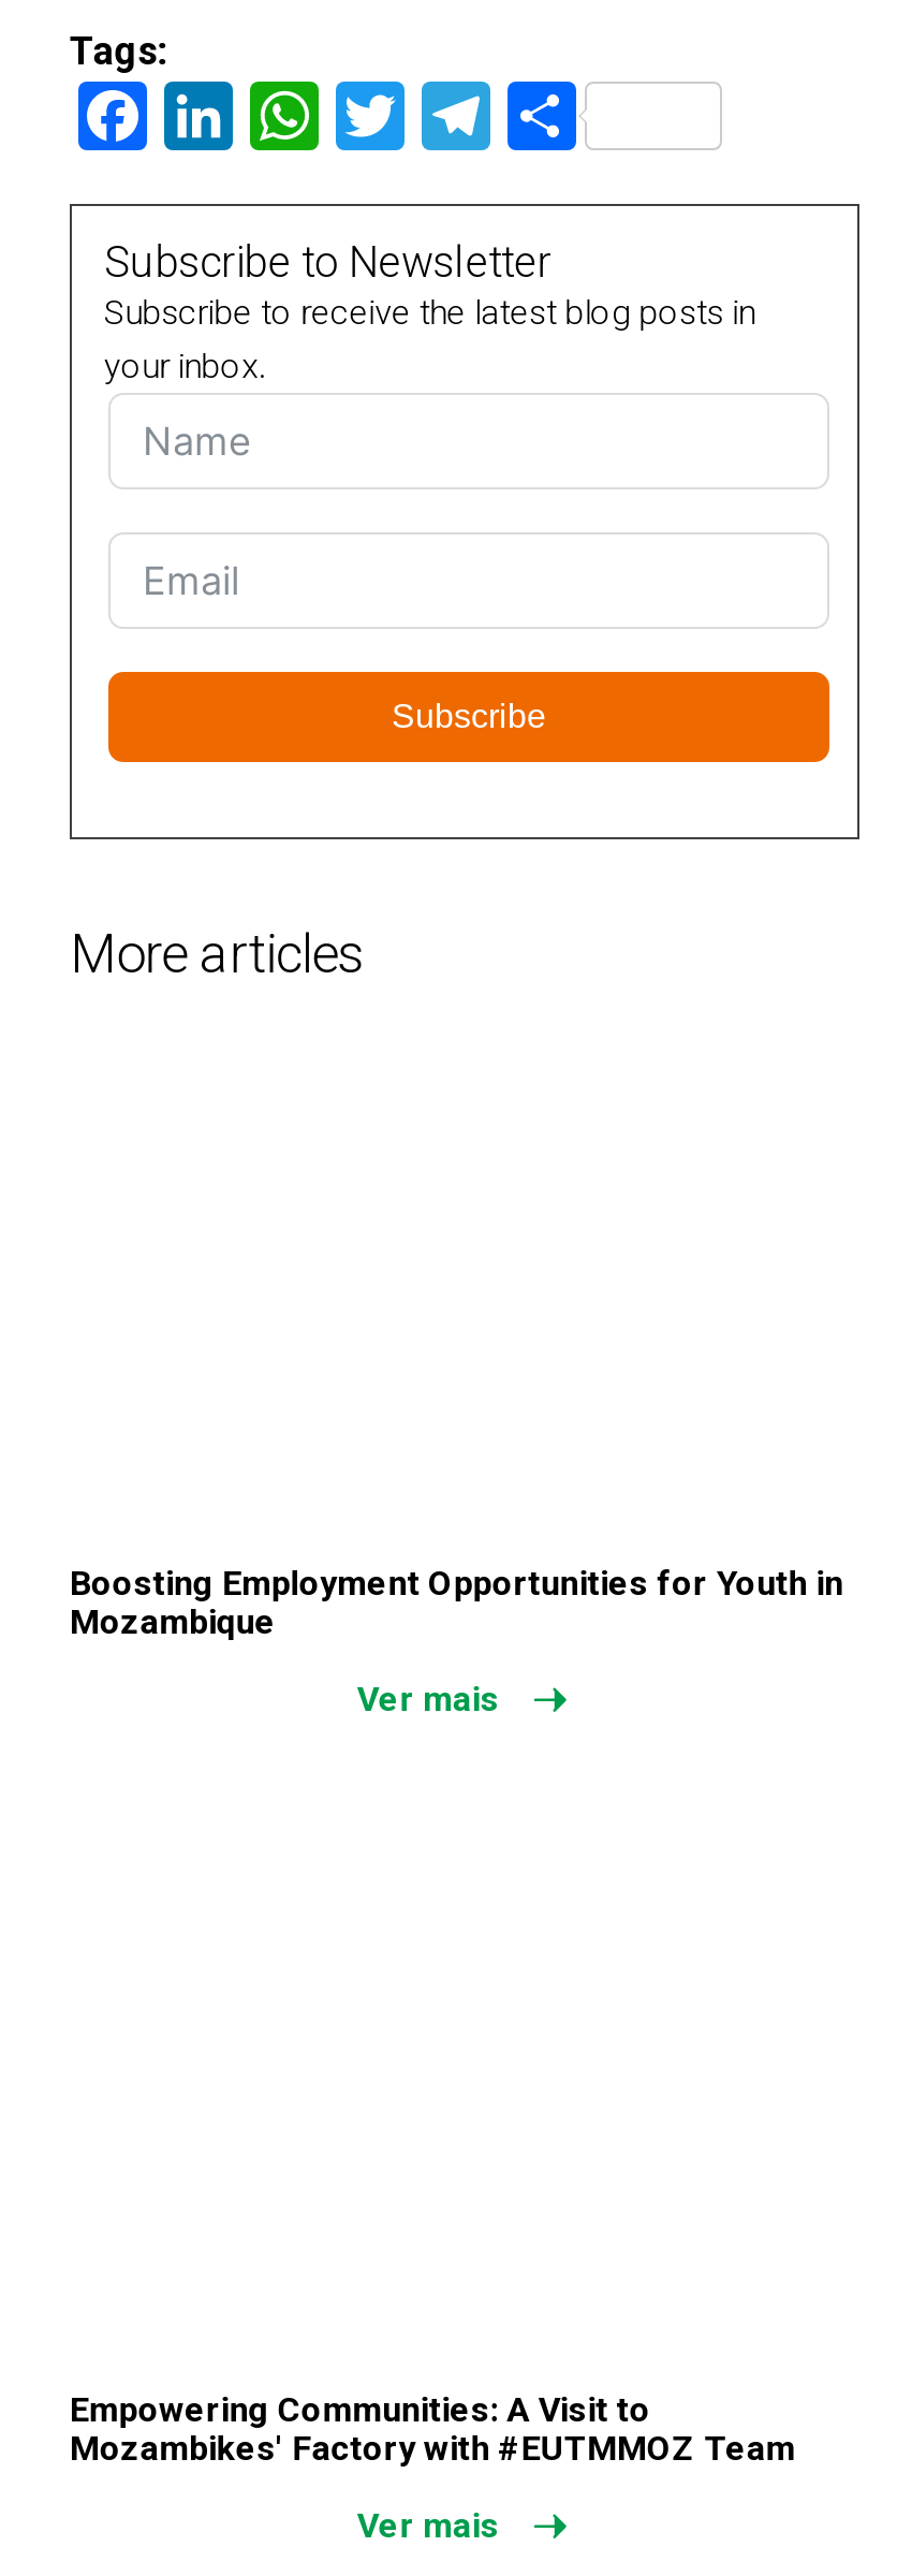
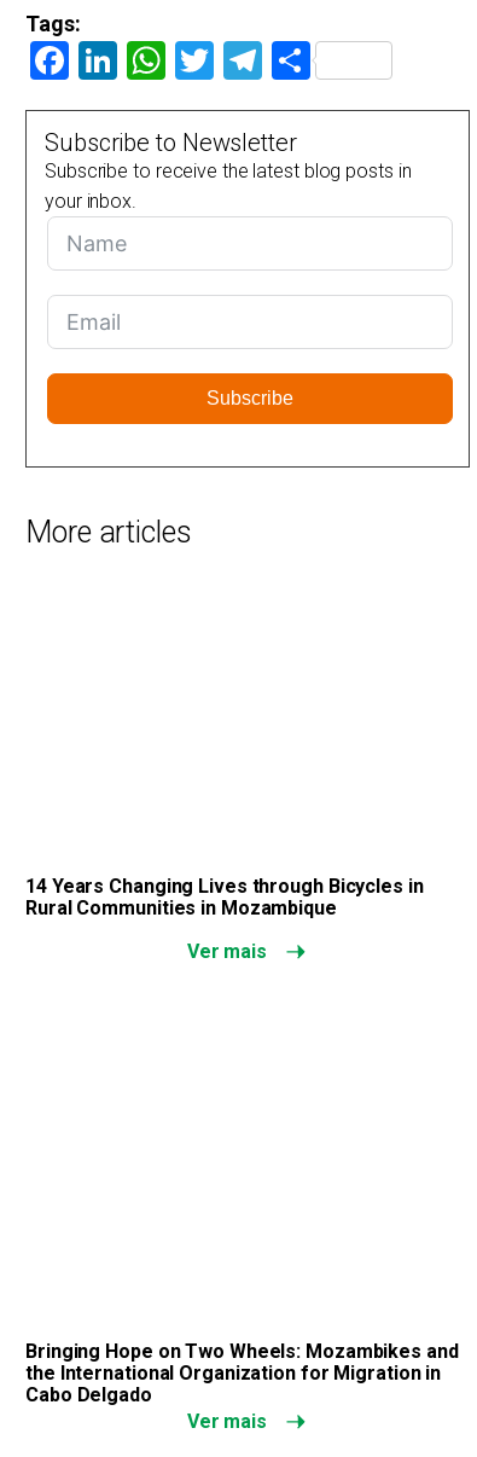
- Boosting Employment Opportunities for Youth in
- Mozambique
+ 14 Years Changing Lives through Bicycles in
+ Rural Communities in Mozambique

- Empowering Communities: A Visit to
- Mozambikes' Factory with #EUTMMOZ Team
+ Bringing Hope on Two Wheels: Mozambikes and
+ the International Organization for Migration in
+ Cabo Delgado
